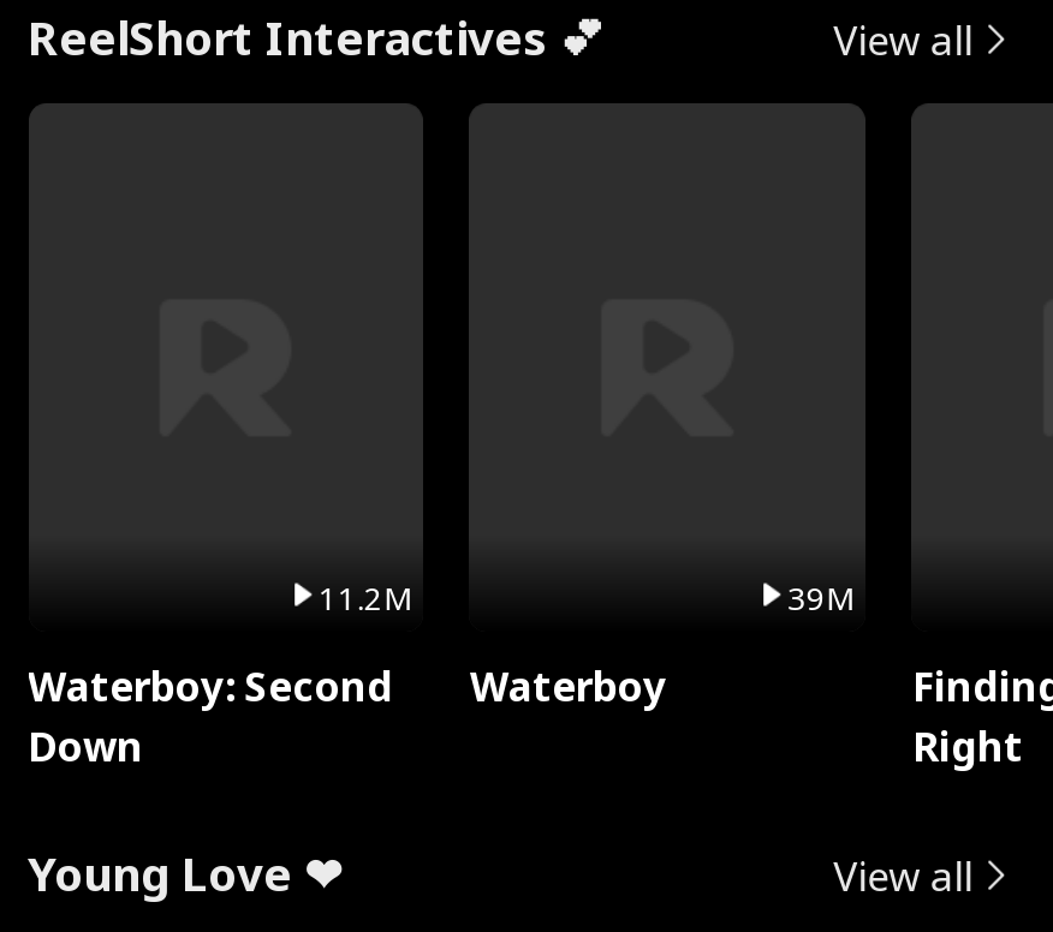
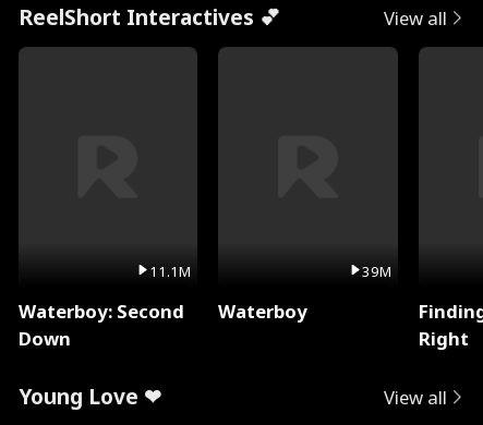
- 11.2M
+ 11.1M
